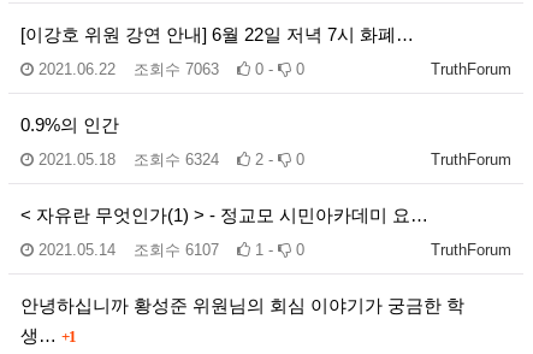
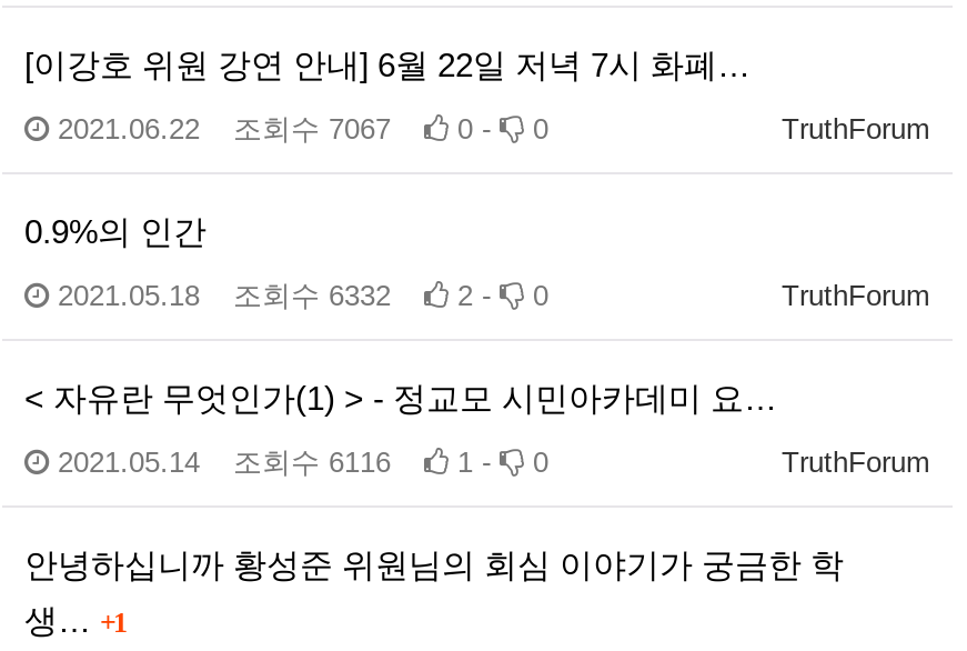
- 조회수 7063
+ 조회수 7067

- 조회수 6324
+ 조회수 6332

- 조회수 6107
+ 조회수 6116
